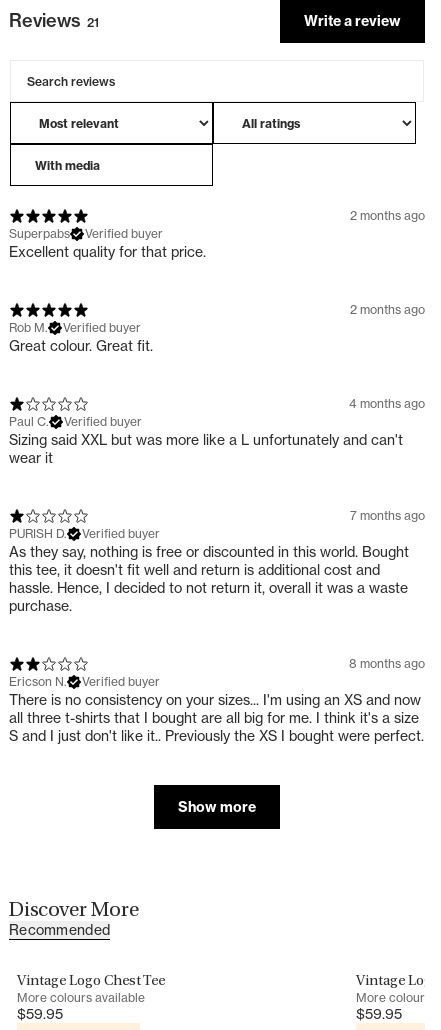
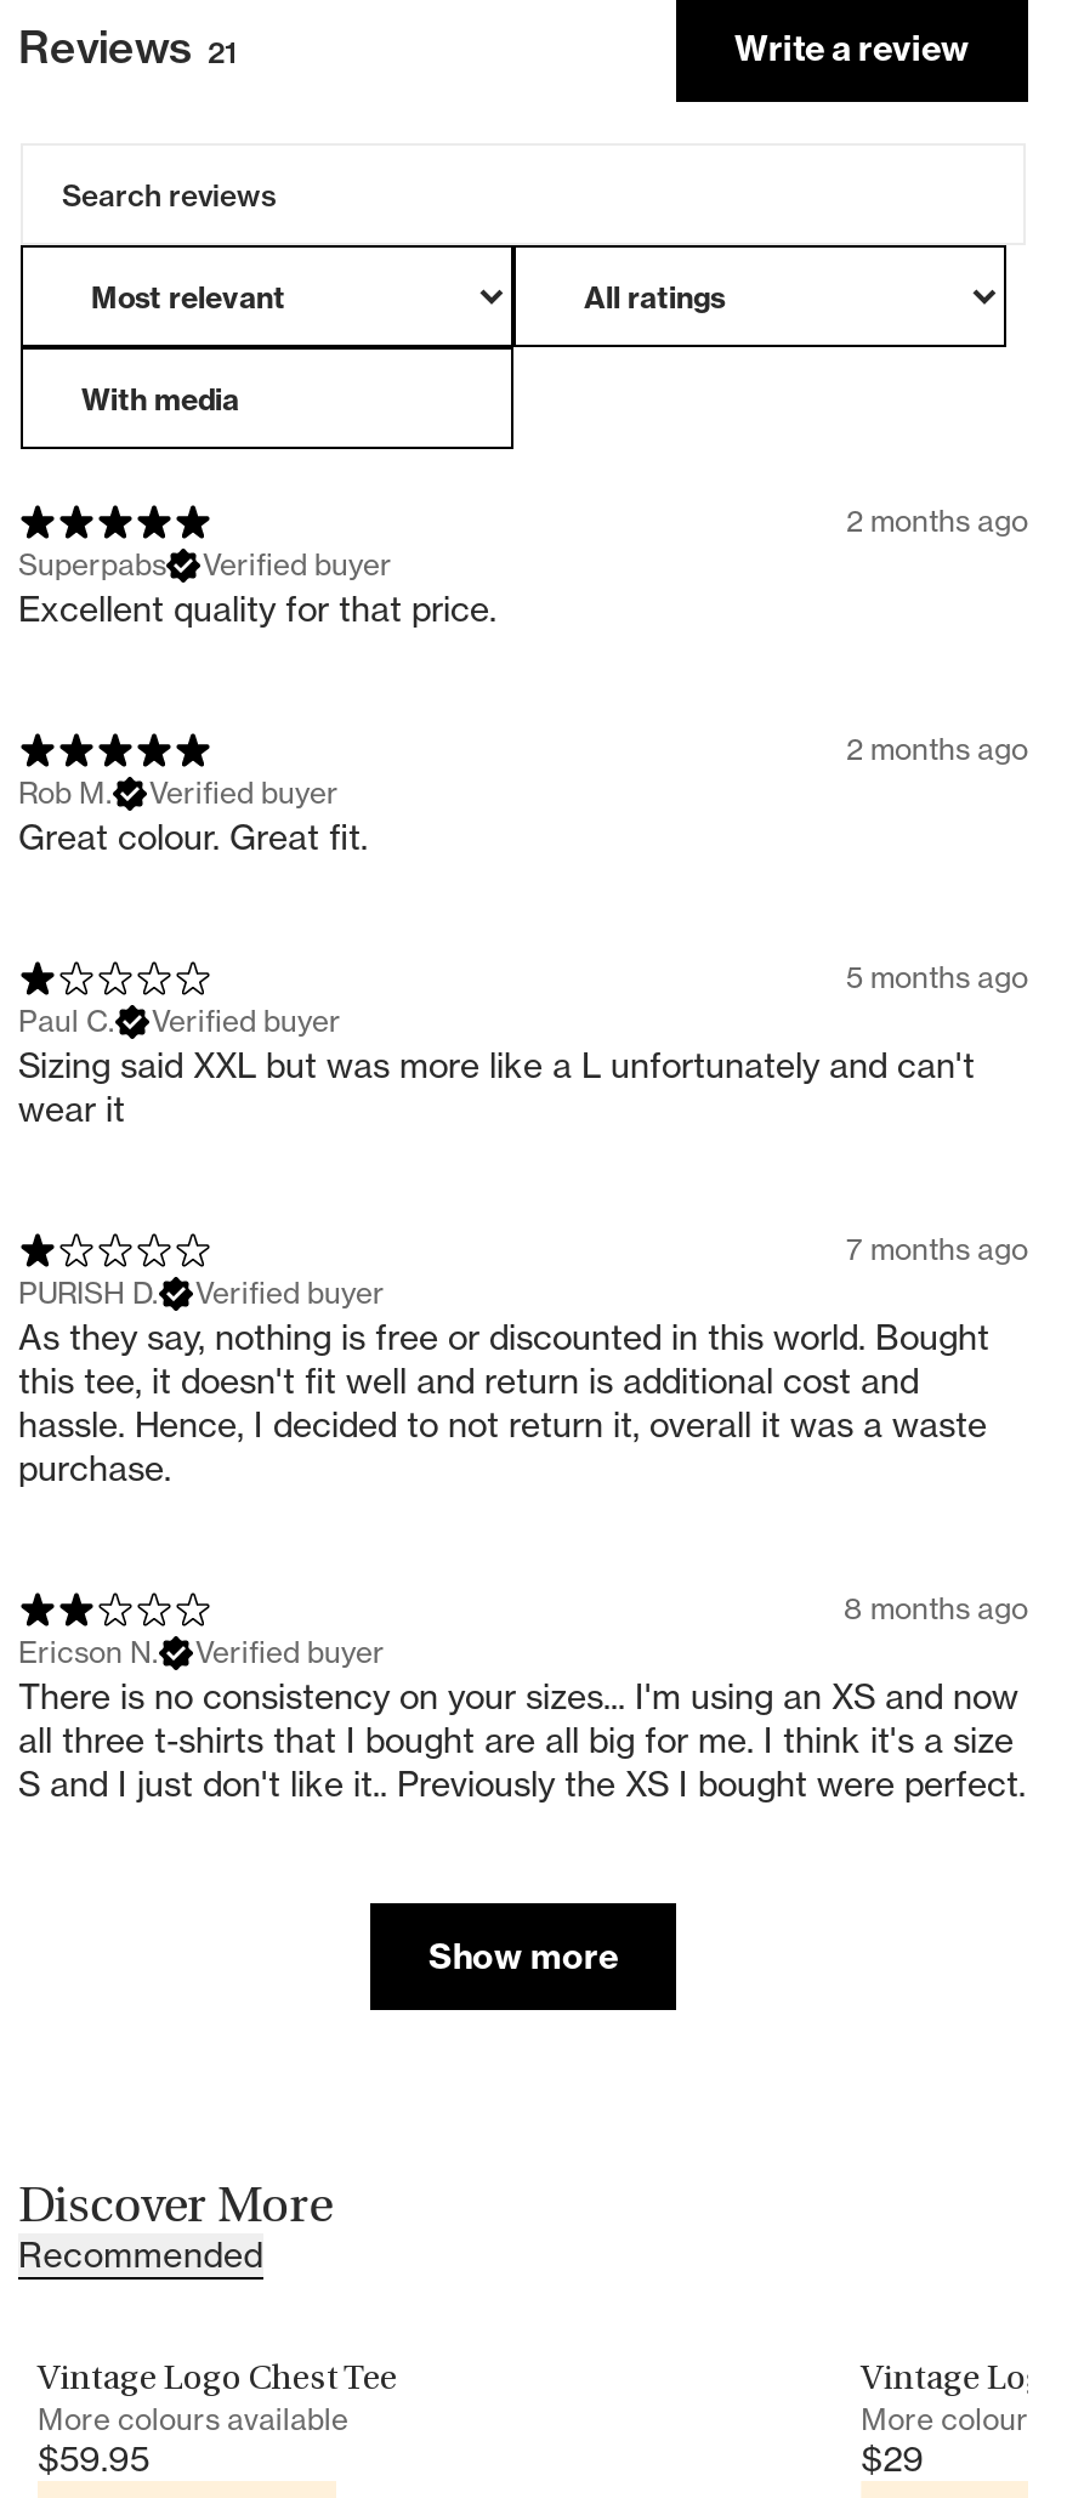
- 4 months ago
+ 5 months ago

- $59.95
+ $29
